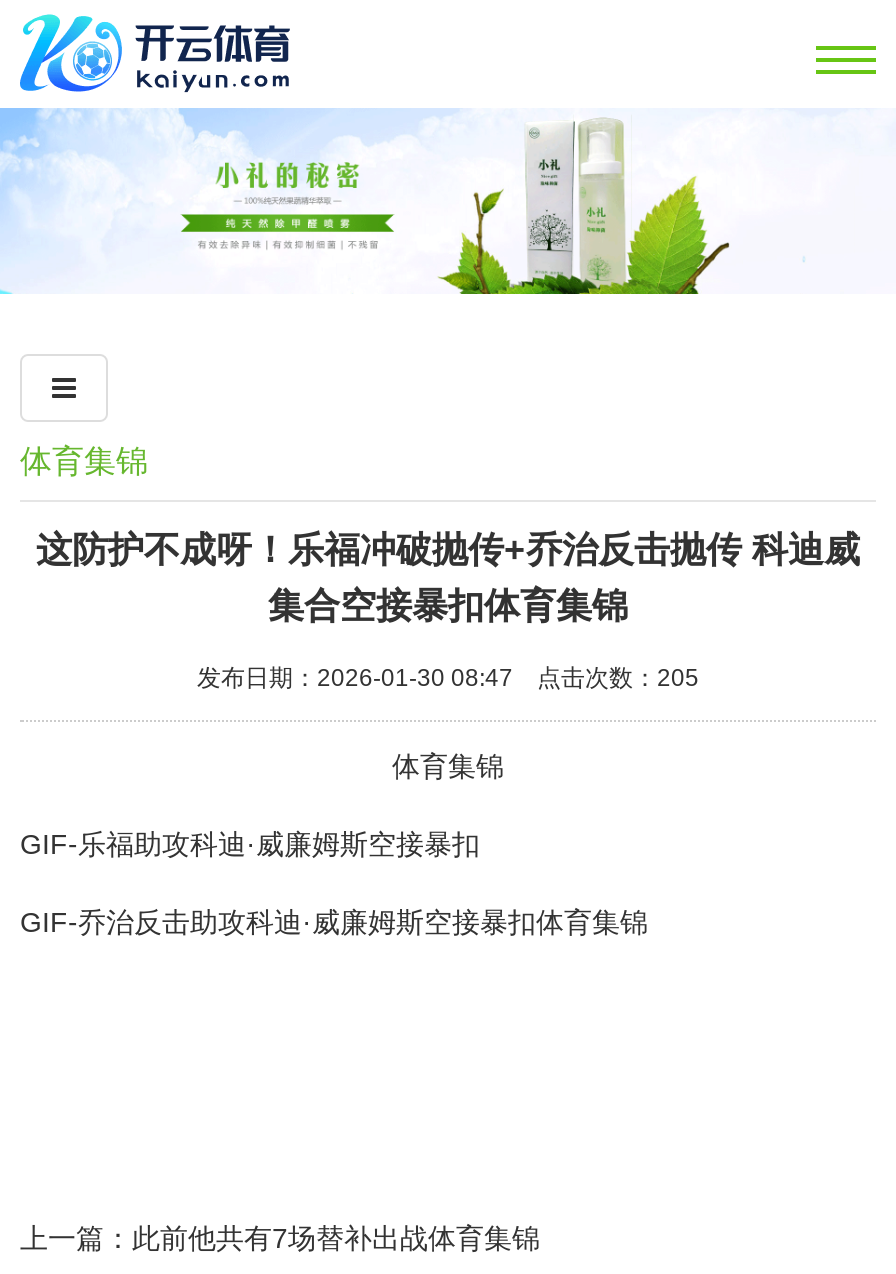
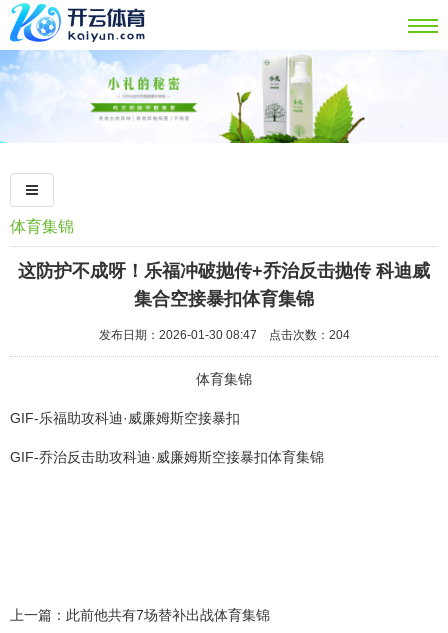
- 发布日期：2026-01-30 08:47 点击次数：205
+ 发布日期：2026-01-30 08:47 点击次数：204
